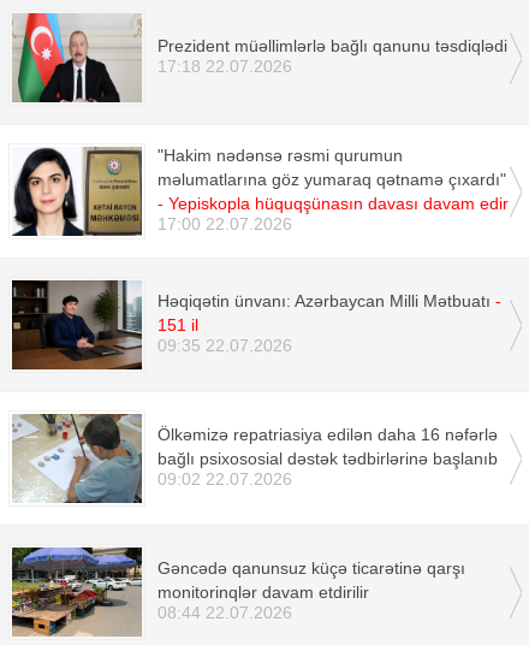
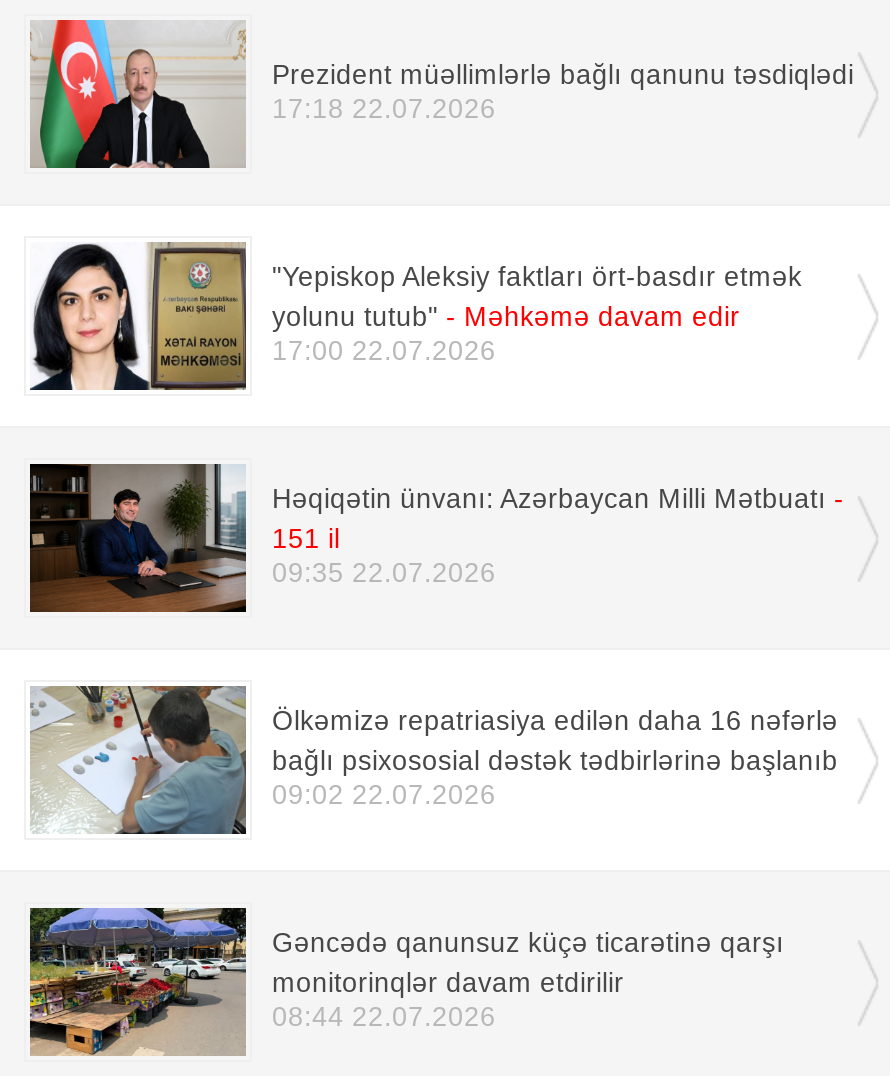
- "Hakim nədənsə rəsmi qurumun
- məlumatlarına göz yumaraq qətnamə çıxardı"
- - Yepiskopla hüquqşünasın davası davam edir
+ "Yepiskop Aleksiy faktları ört-basdır etmək
+ yolunu tutub" - Məhkəmə davam edir
